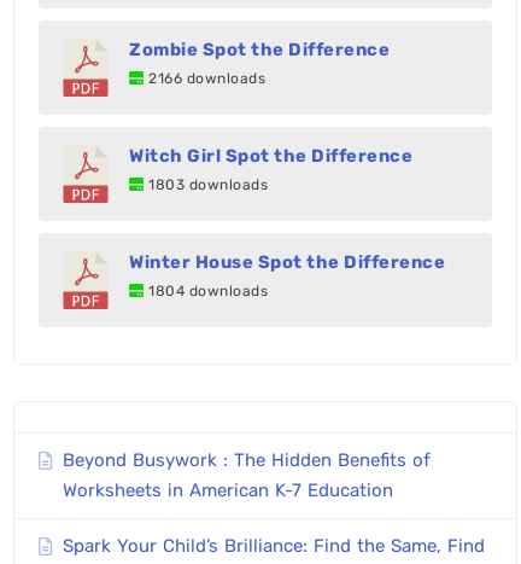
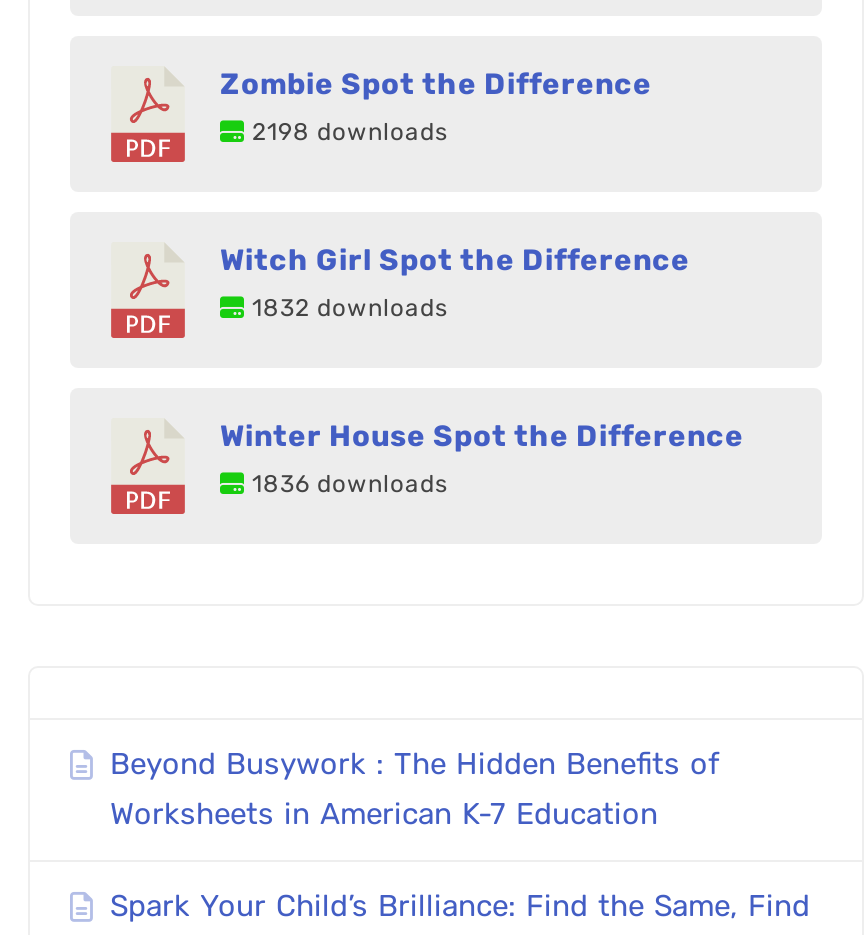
- 2166 downloads
+ 2198 downloads

- 1803 downloads
+ 1832 downloads

- 1804 downloads
+ 1836 downloads
